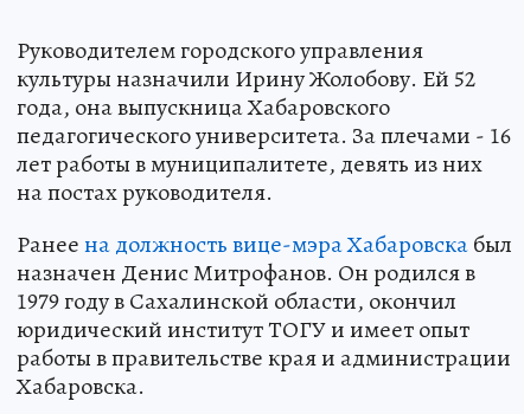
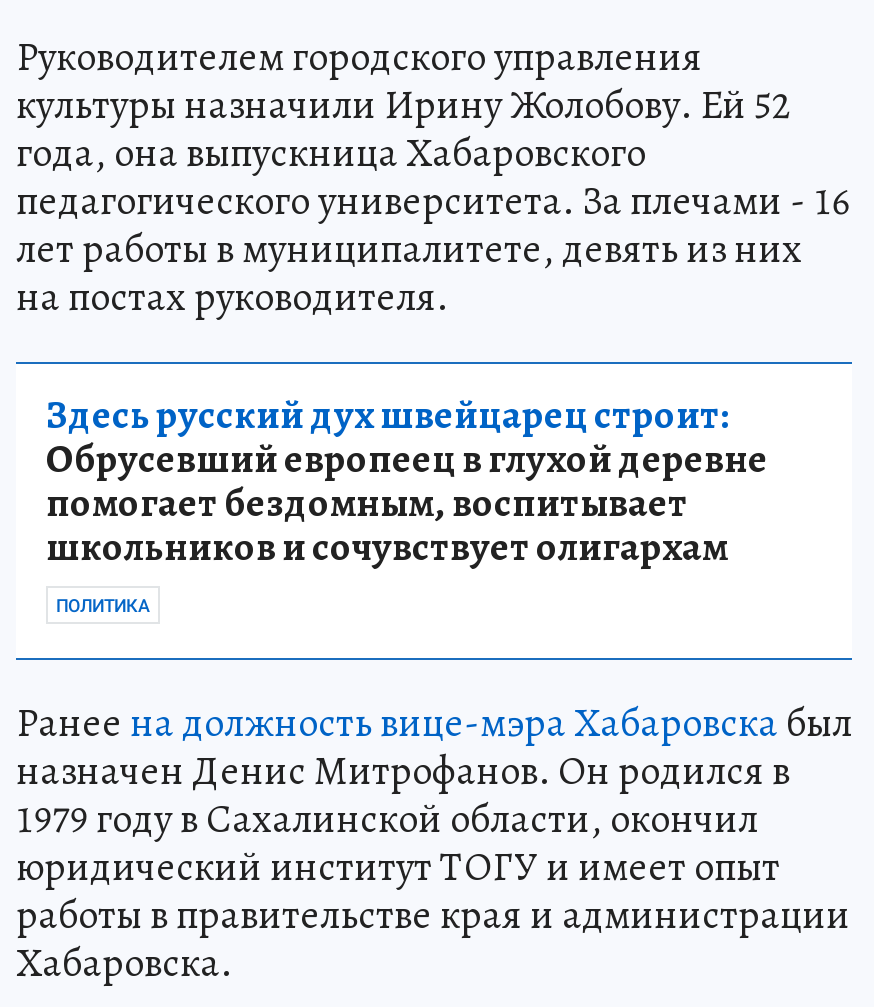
+ Здесь русский дух швейцарец строит:
+ Обрусевший европеец в глухой деревне
+ помогает бездомным, воспитывает
+ школьников и сочувствует олигархам
+ ПОЛИТИКА
